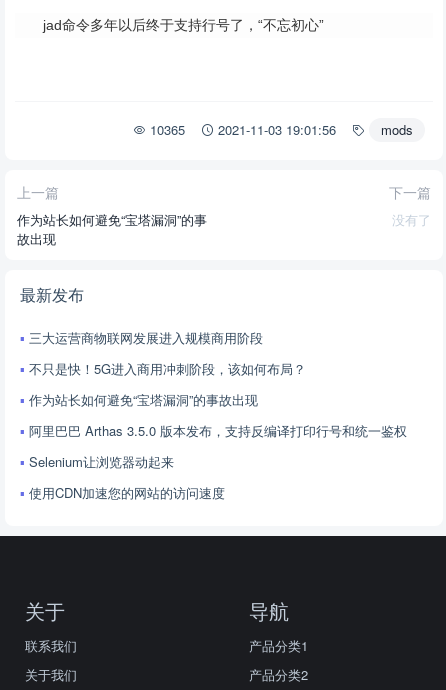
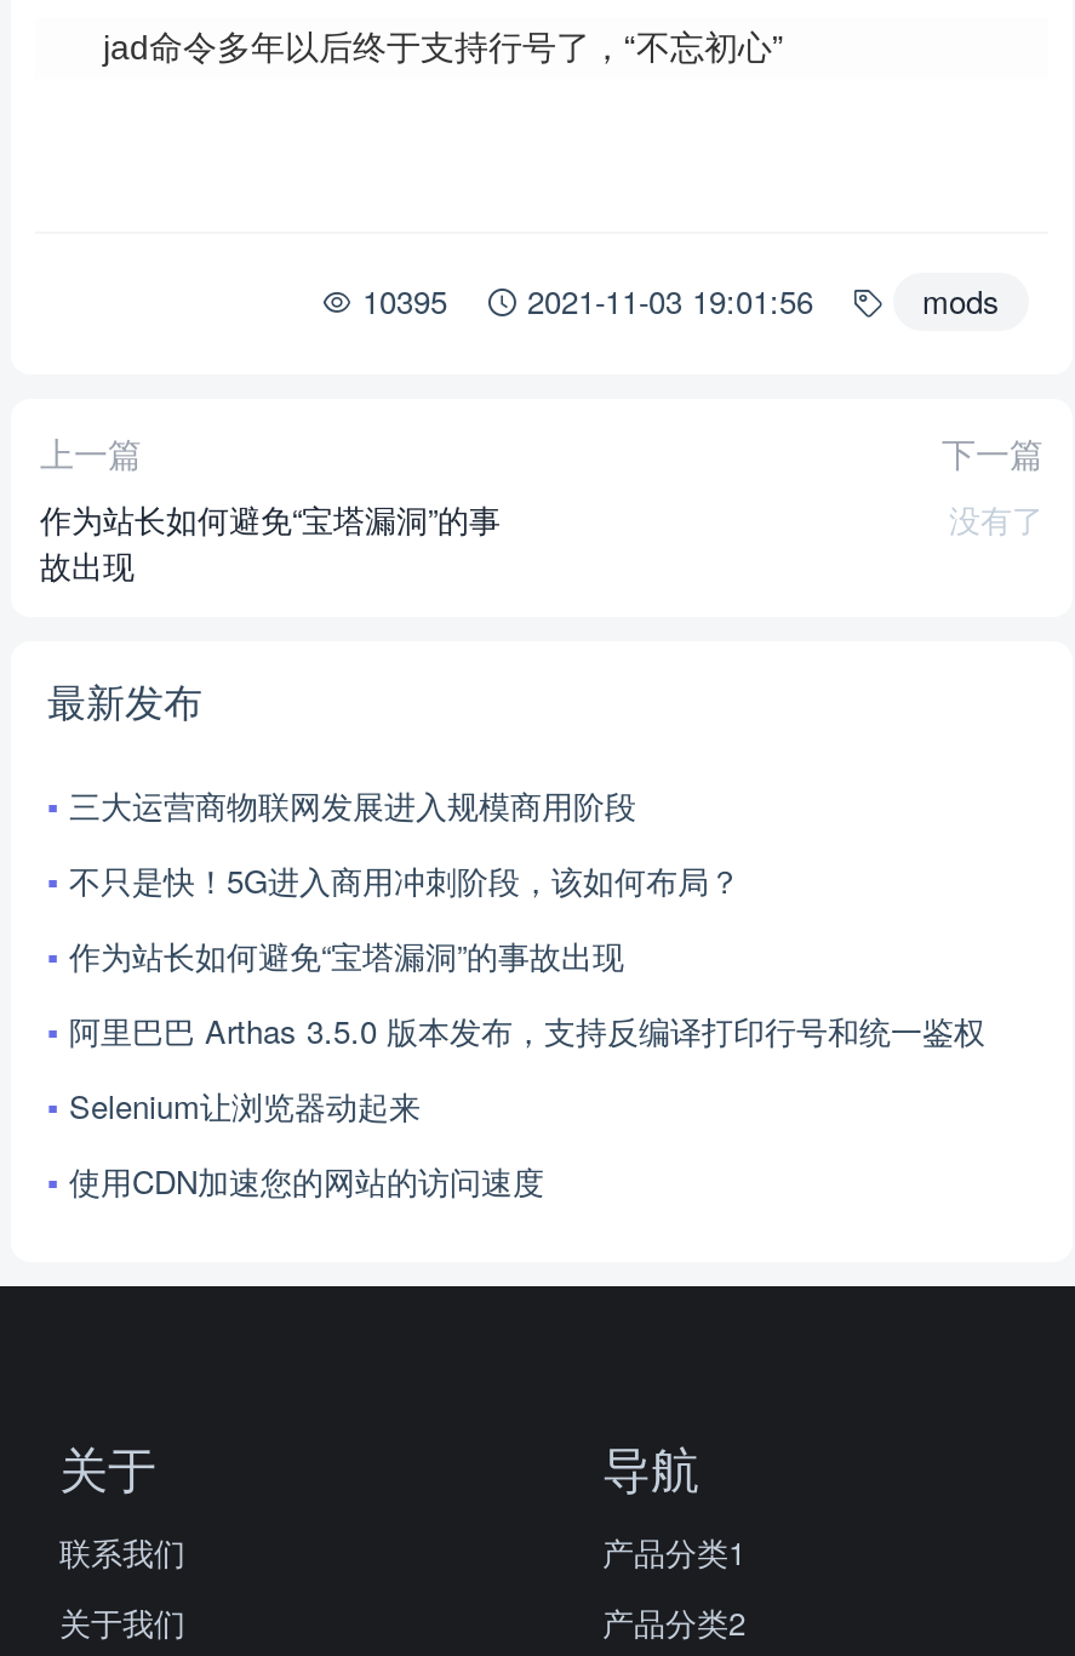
- 10365 2021-11-03 19:01:56 mods
+ 10395 2021-11-03 19:01:56 mods
